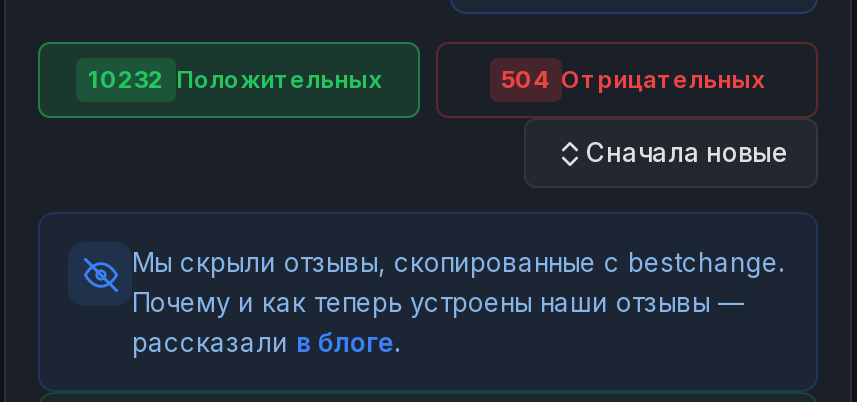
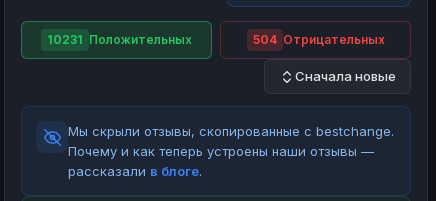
- 10232 Положительных
+ 10231 Положительных
